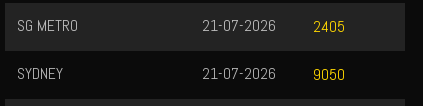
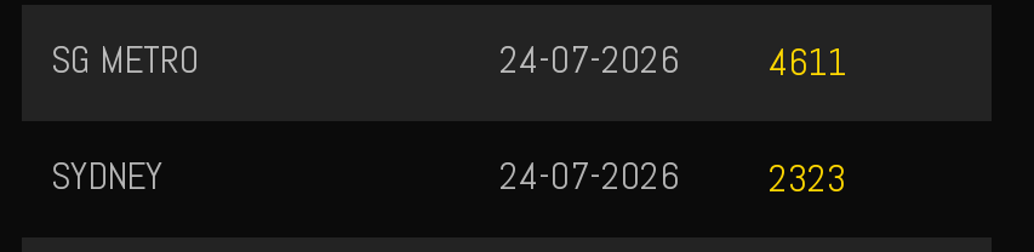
- 21-07-2026
+ 24-07-2026

- 2405
+ 4611

- 21-07-2026
+ 24-07-2026

- 9050
+ 2323
